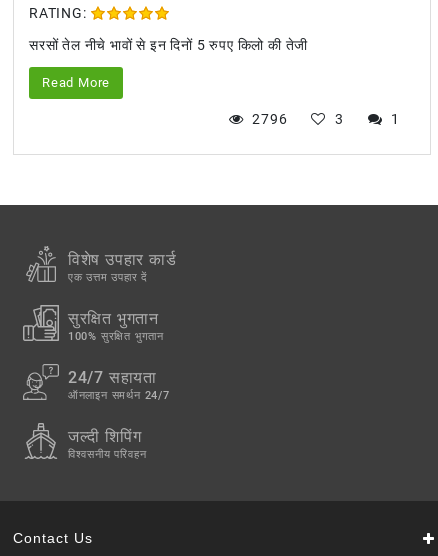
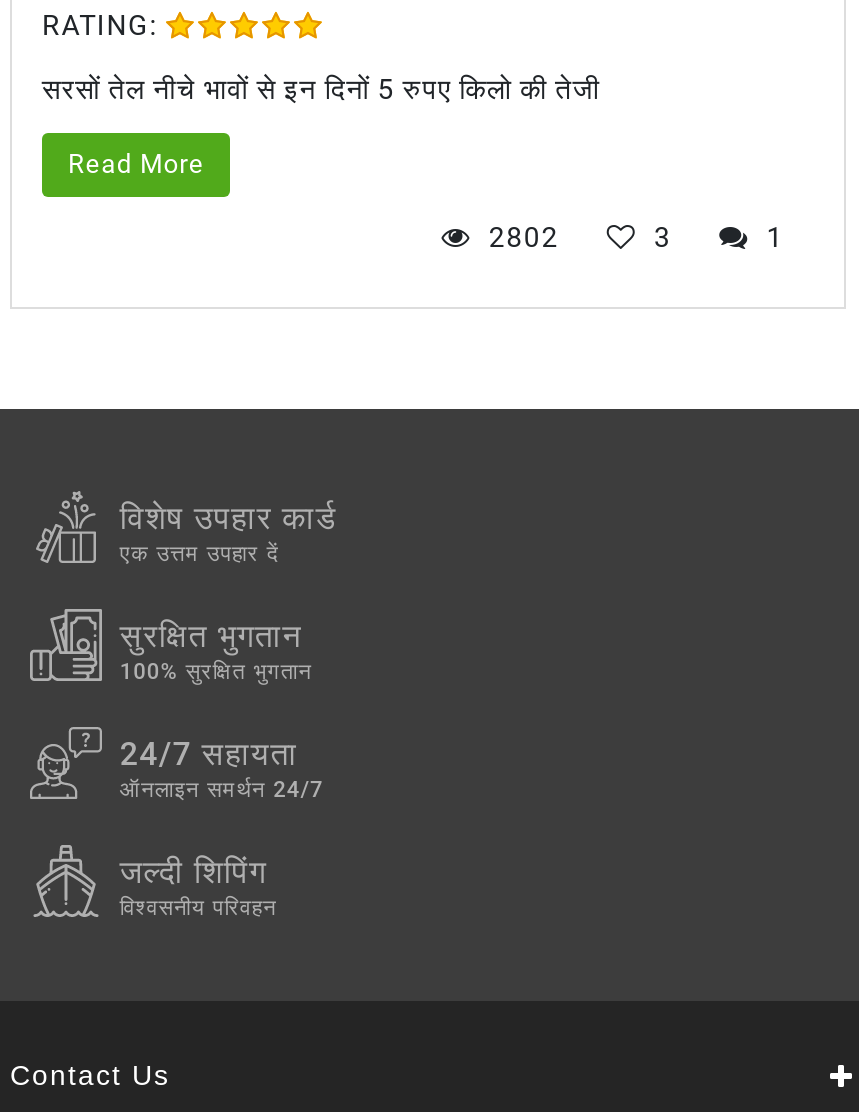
- 2796
+ 2802
